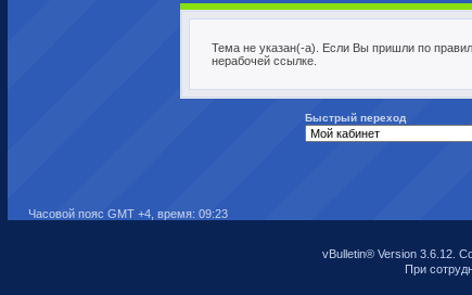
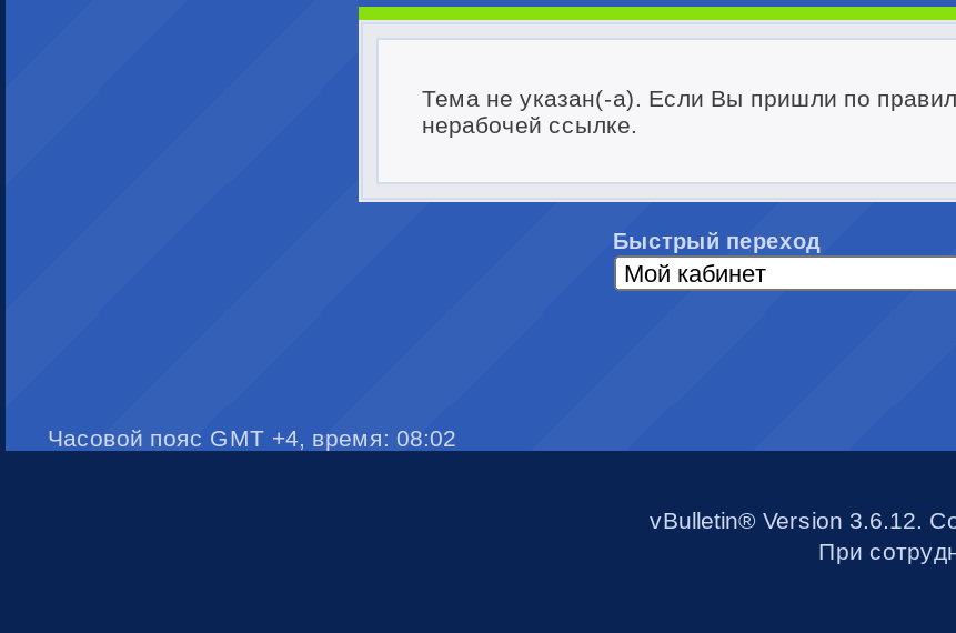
- Часовой пояс GMT +4, время: 09:23
+ Часовой пояс GMT +4, время: 08:02
